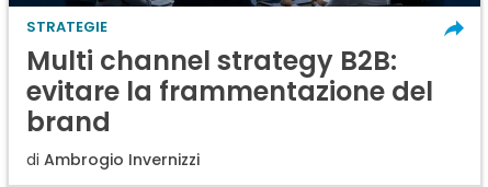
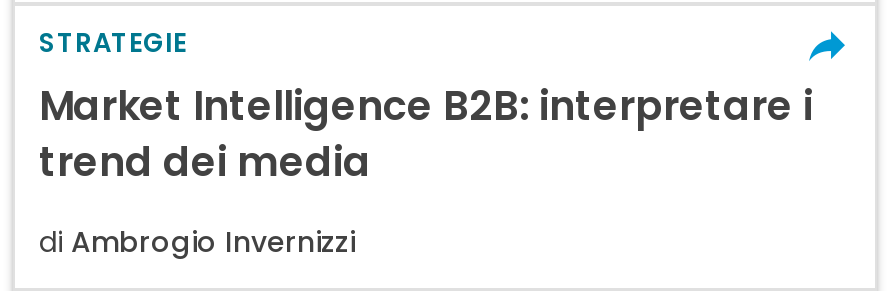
- Multi channel strategy B2B:
- evitare la frammentazione del
- brand
+ Market Intelligence B2B: interpretare i
+ trend dei media
